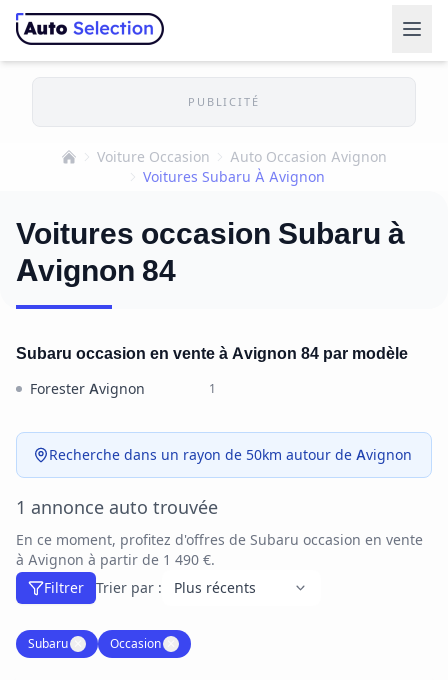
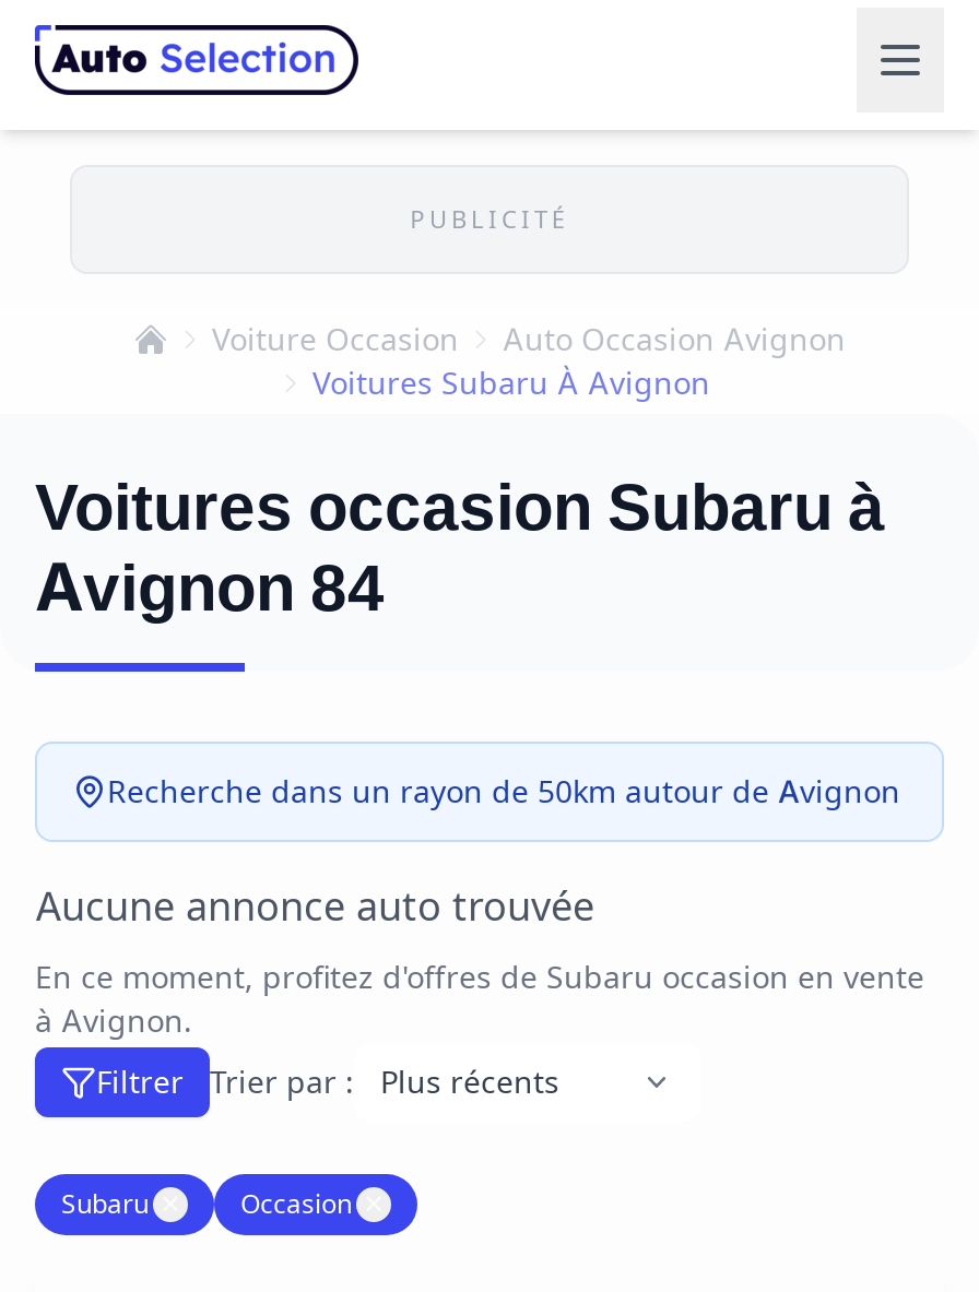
- Subaru occasion en vente à Avignon 84 par modèle
- Forester Avignon
- 1

- 1 annonce auto trouvée
+ Aucune annonce auto trouvée

- à Avignon à partir de 1 490 €.
+ à Avignon.
